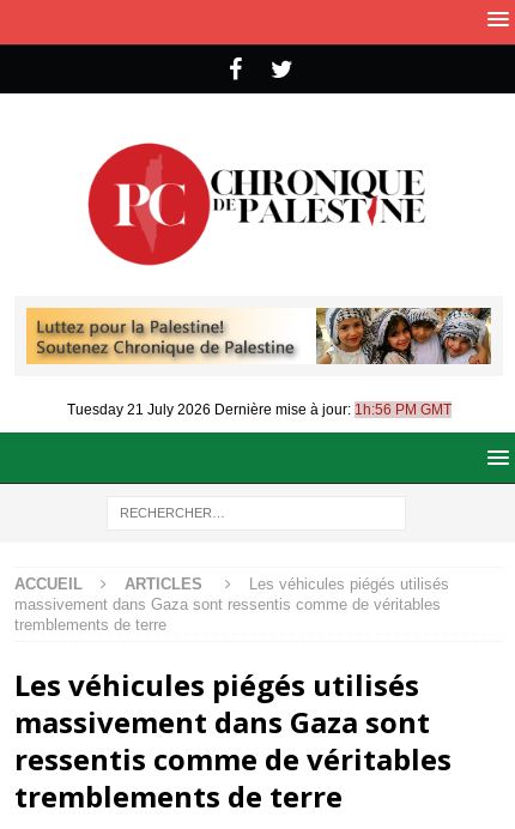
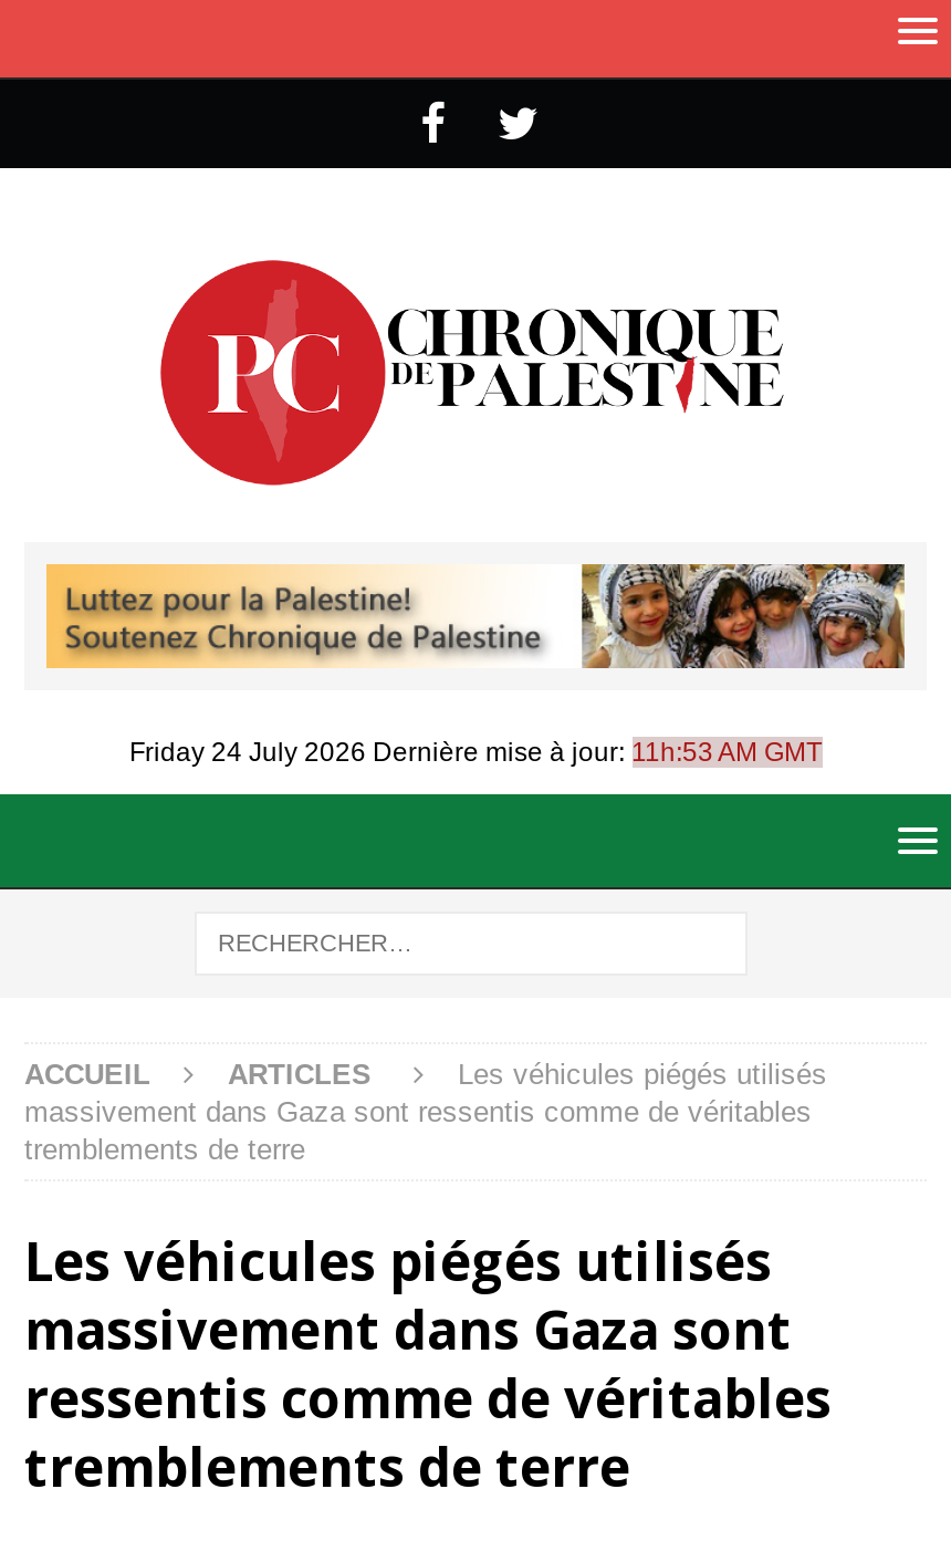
- Tuesday 21 July 2026 Dernière mise à jour: 1h:56 PM GMT
+ Friday 24 July 2026 Dernière mise à jour: 11h:53 AM GMT
